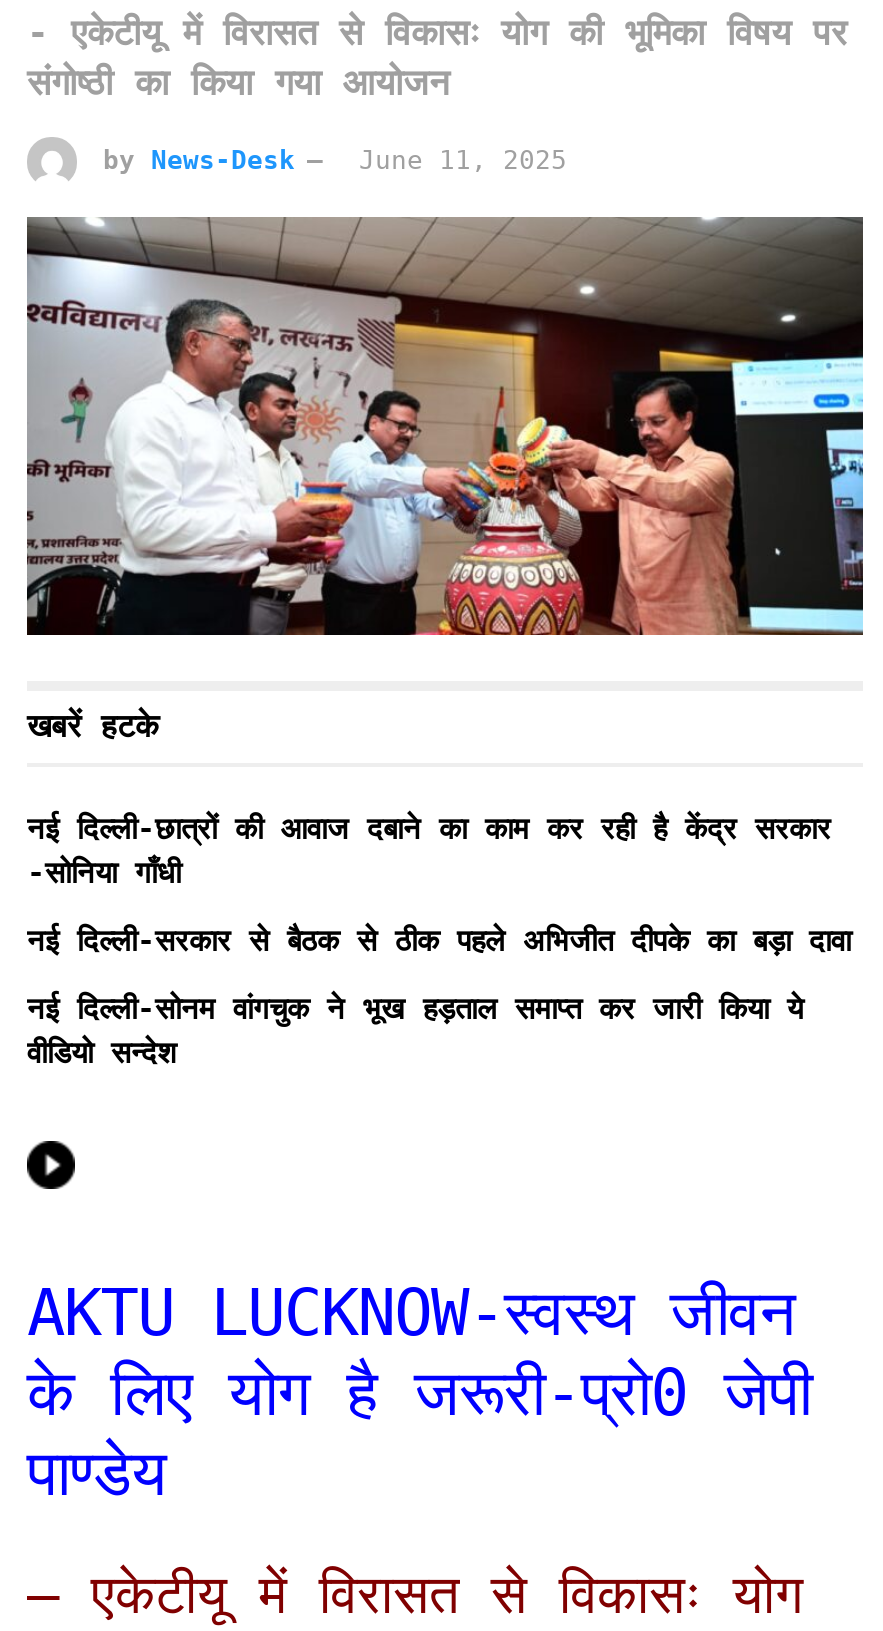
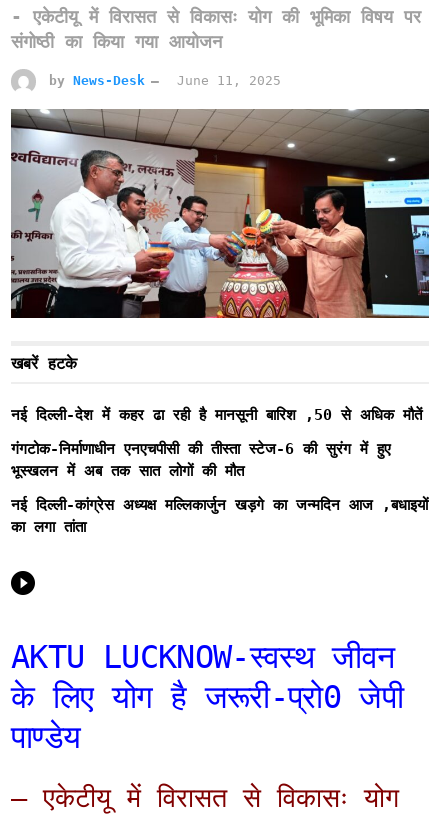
- नई दिल्ली-छात्रों की आवाज दबाने का काम कर रही है केंद्र सरकार
- -सोनिया गाँधी
+ नई दिल्ली-देश में कहर ढा रही है मानसूनी बारिश ,50 से अधिक मौतें

- नई दिल्ली-सरकार से बैठक से ठीक पहले अभिजीत दीपके का बड़ा दावा
+ गंगटोक-निर्माणाधीन एनएचपीसी की तीस्ता स्टेज-6 की सुरंग में हुए
+ भूस्खलन में अब तक सात लोगों की मौत

- नई दिल्ली-सोनम वांगचुक ने भूख हड़ताल समाप्त कर जारी किया ये
- वीडियो सन्देश
+ नई दिल्ली-कांग्रेस अध्यक्ष मल्लिकार्जुन खड़गे का जन्मदिन आज ,बधाइयों
+ का लगा तांता
